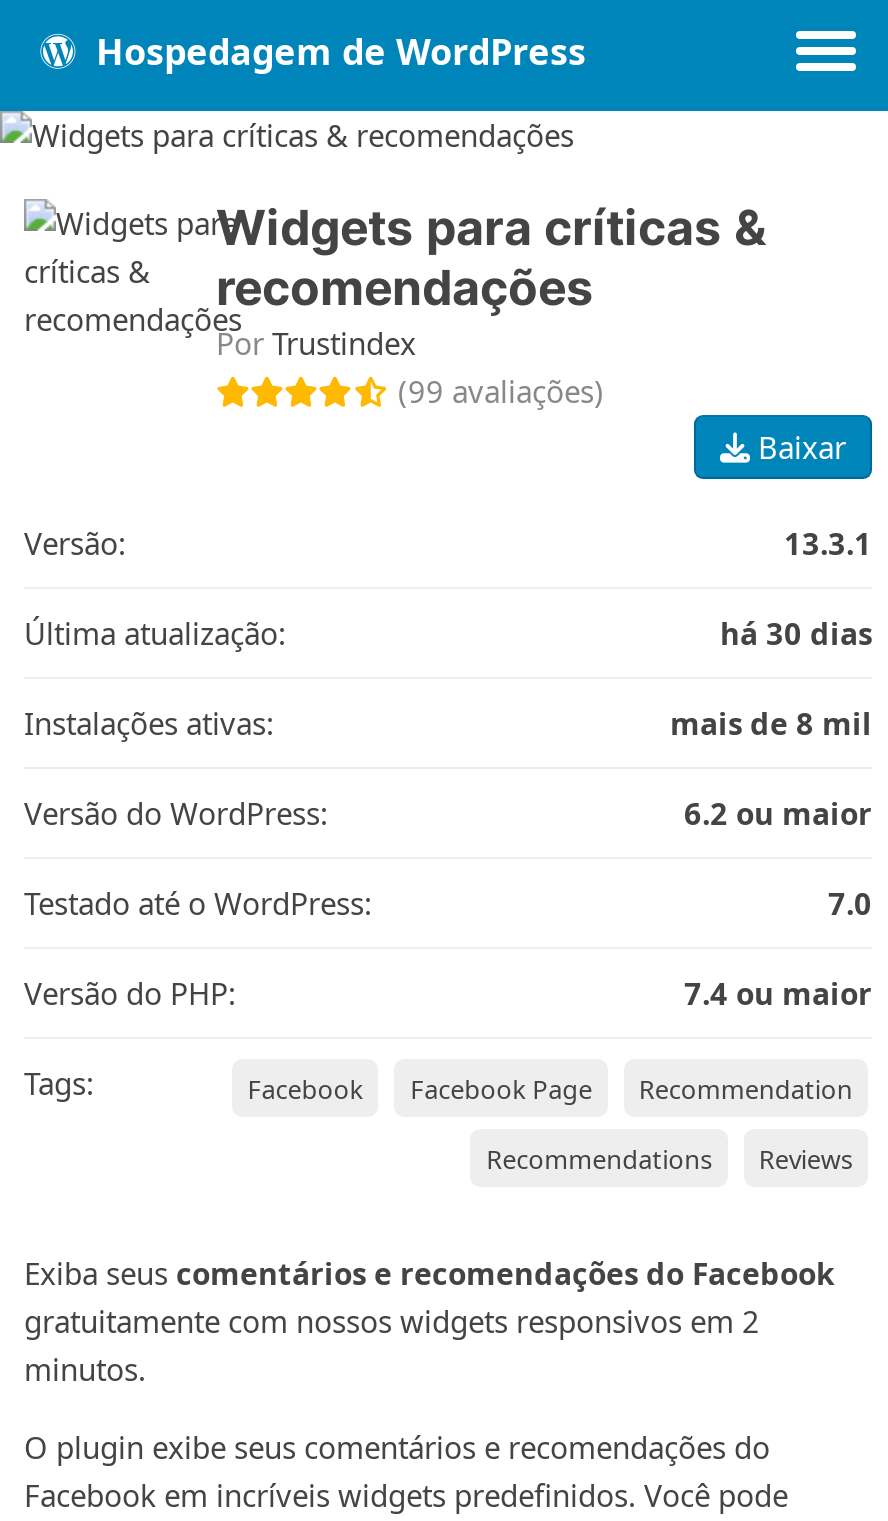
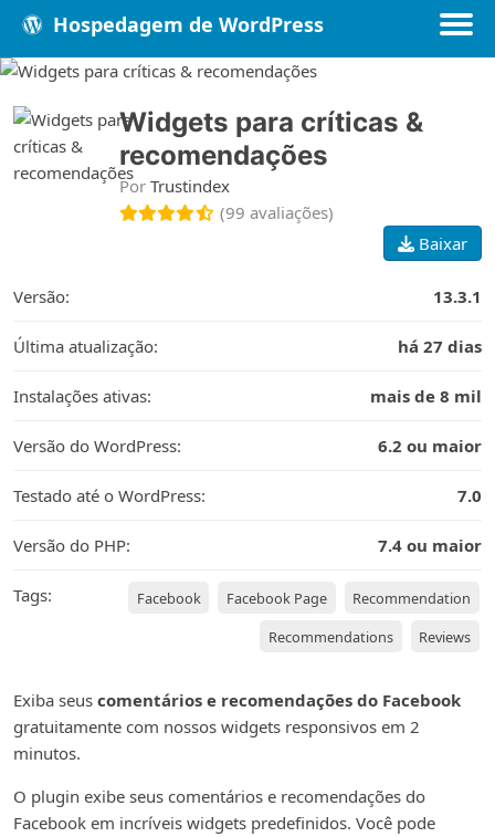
- há 30 dias
+ há 27 dias
